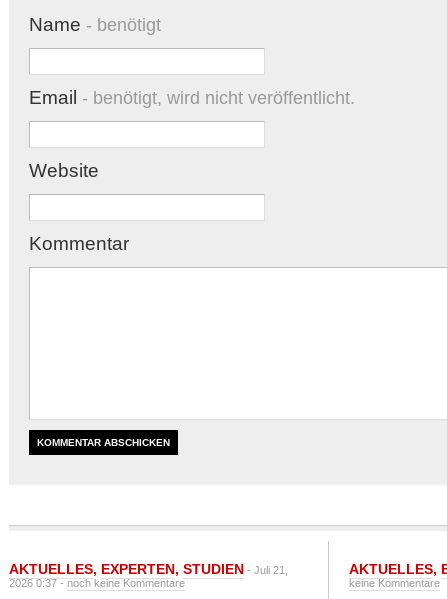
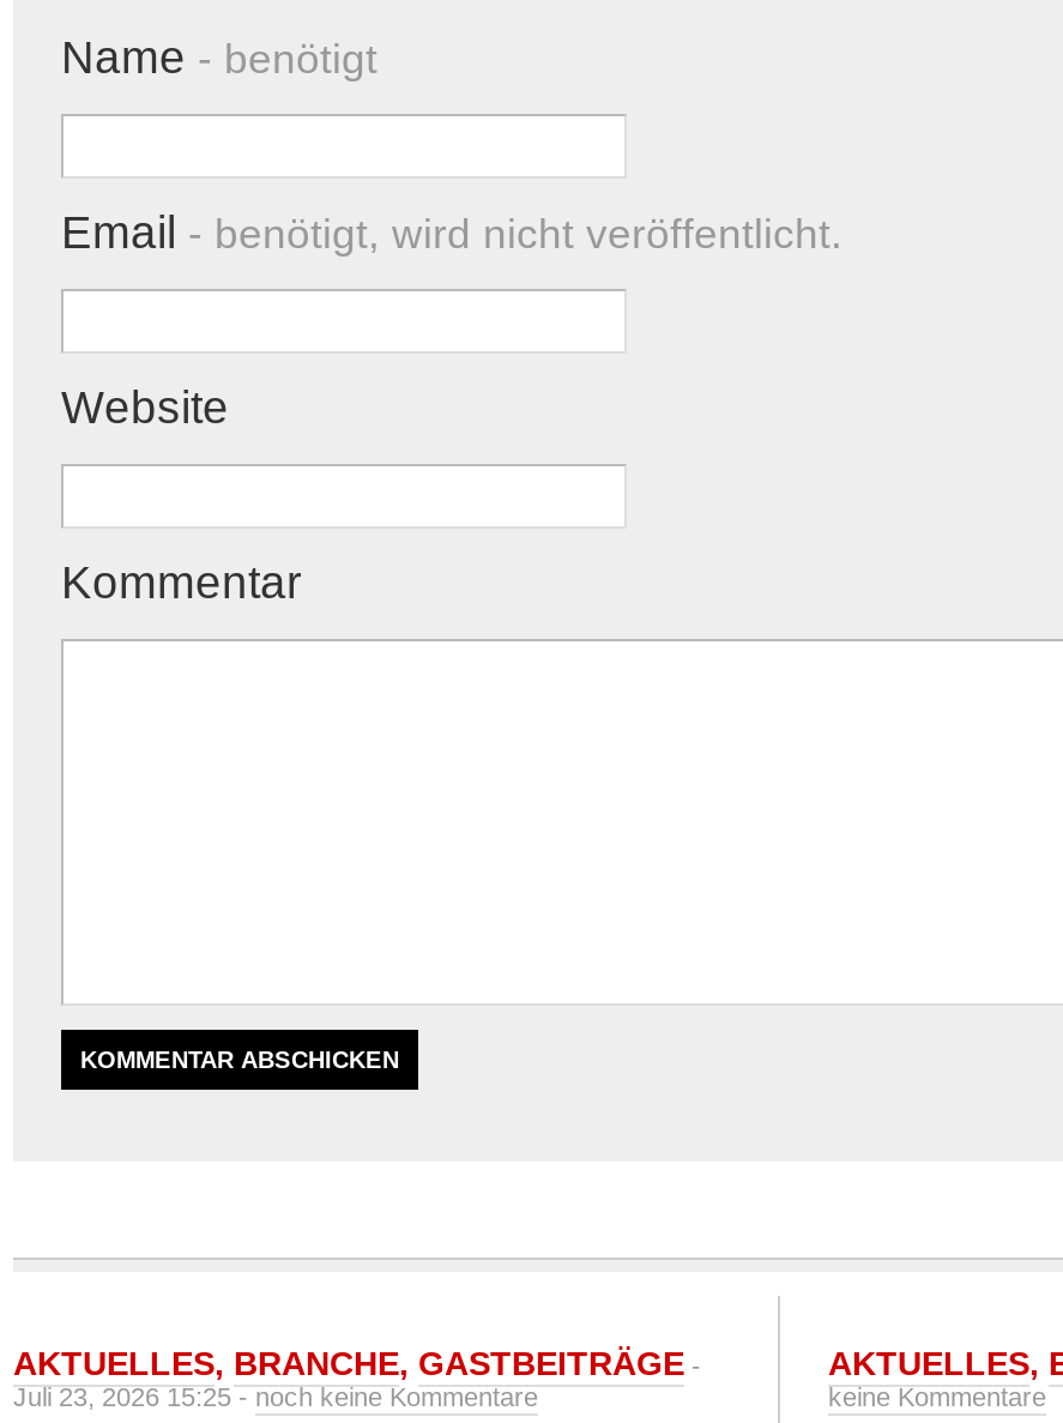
- AKTUELLES, EXPERTEN, STUDIEN - Juli 21,
- 2026 0:37 - noch keine Kommentare
+ AKTUELLES, BRANCHE, GASTBEITRÄGE -
+ Juli 23, 2026 15:25 - noch keine Kommentare
